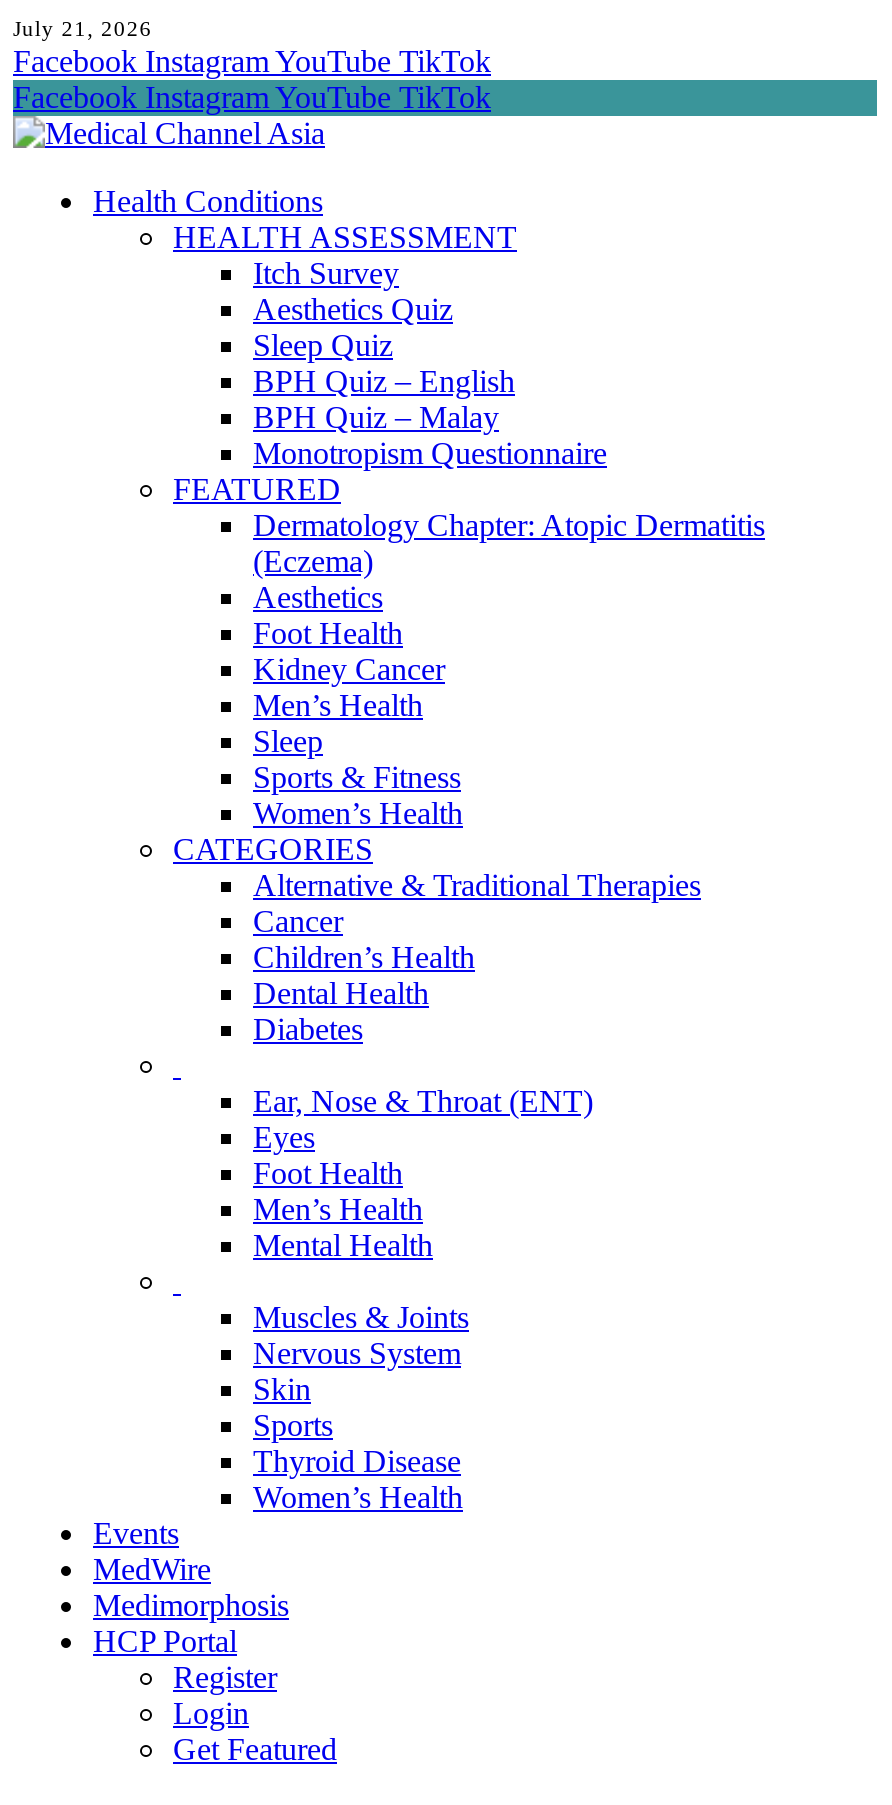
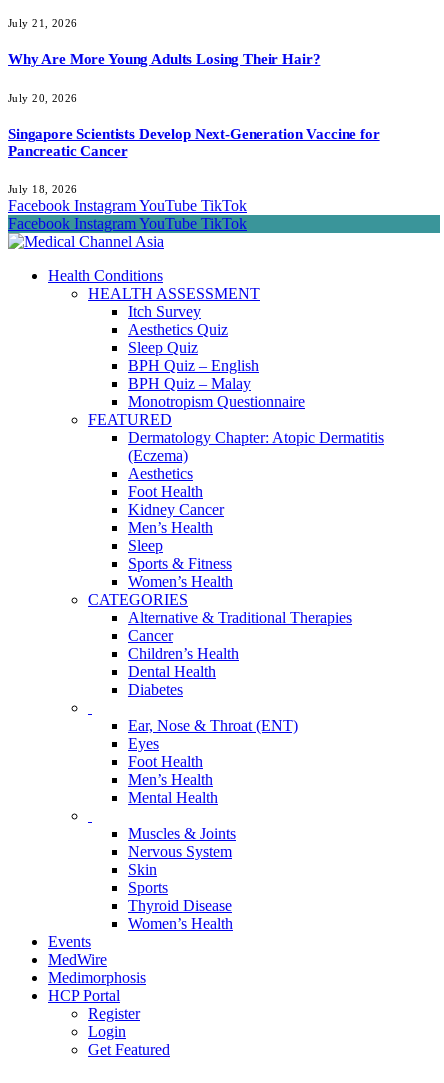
+ Why Are More Young Adults Losing Their Hair?
+ July 20, 2026
+ Singapore Scientists Develop Next-Generation Vaccine for
+ Pancreatic Cancer
+ July 18, 2026
